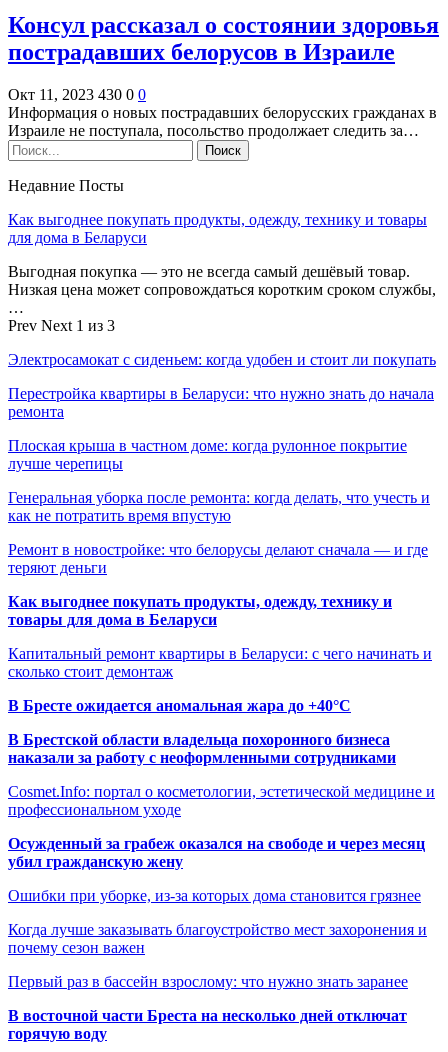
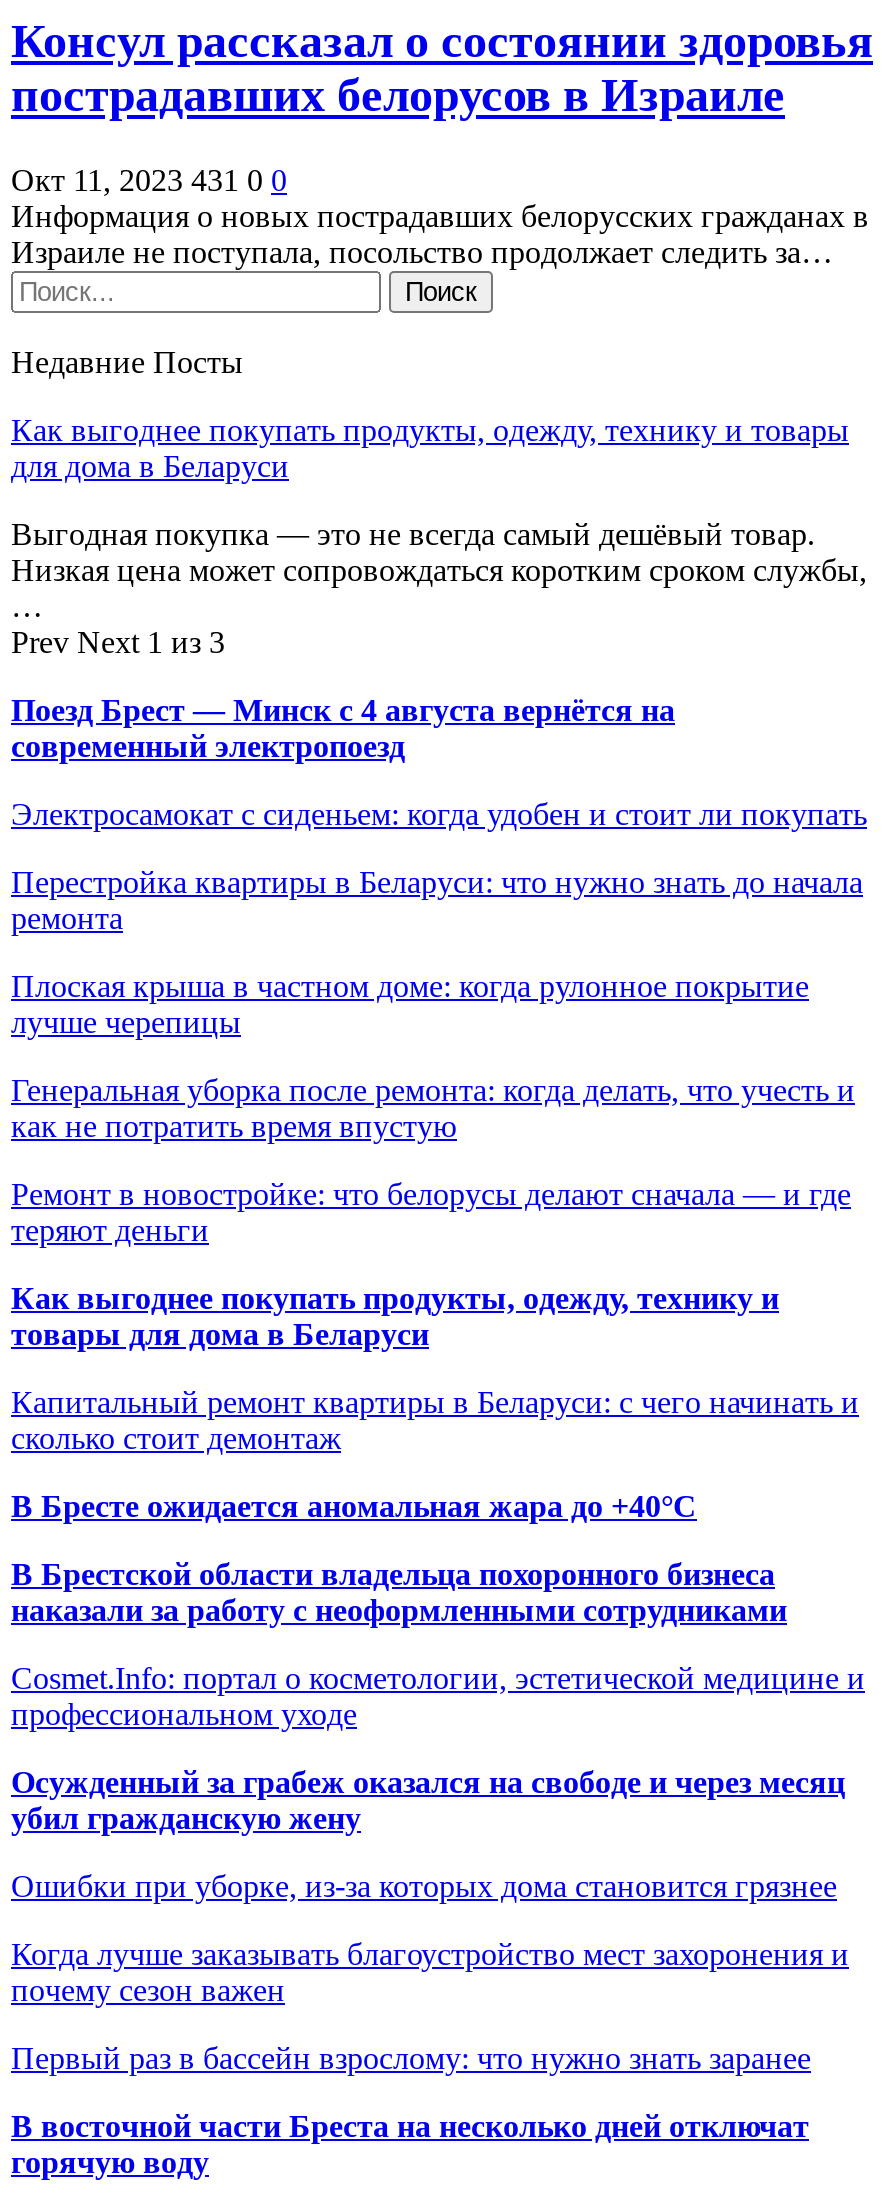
- Окт 11, 2023 430 0 0
+ Окт 11, 2023 431 0 0

+ Поезд Брест — Минск с 4 августа вернётся на
+ современный электропоезд
